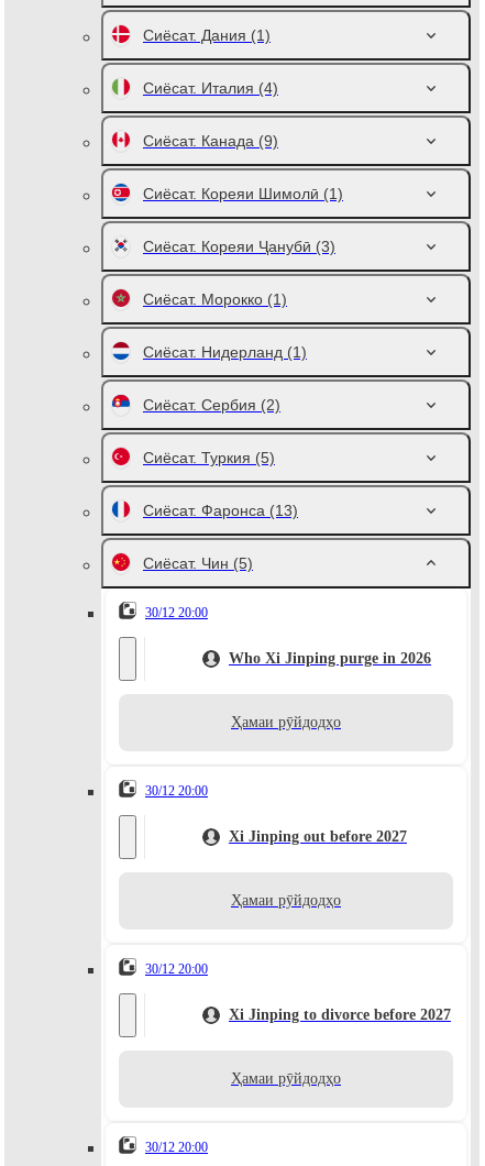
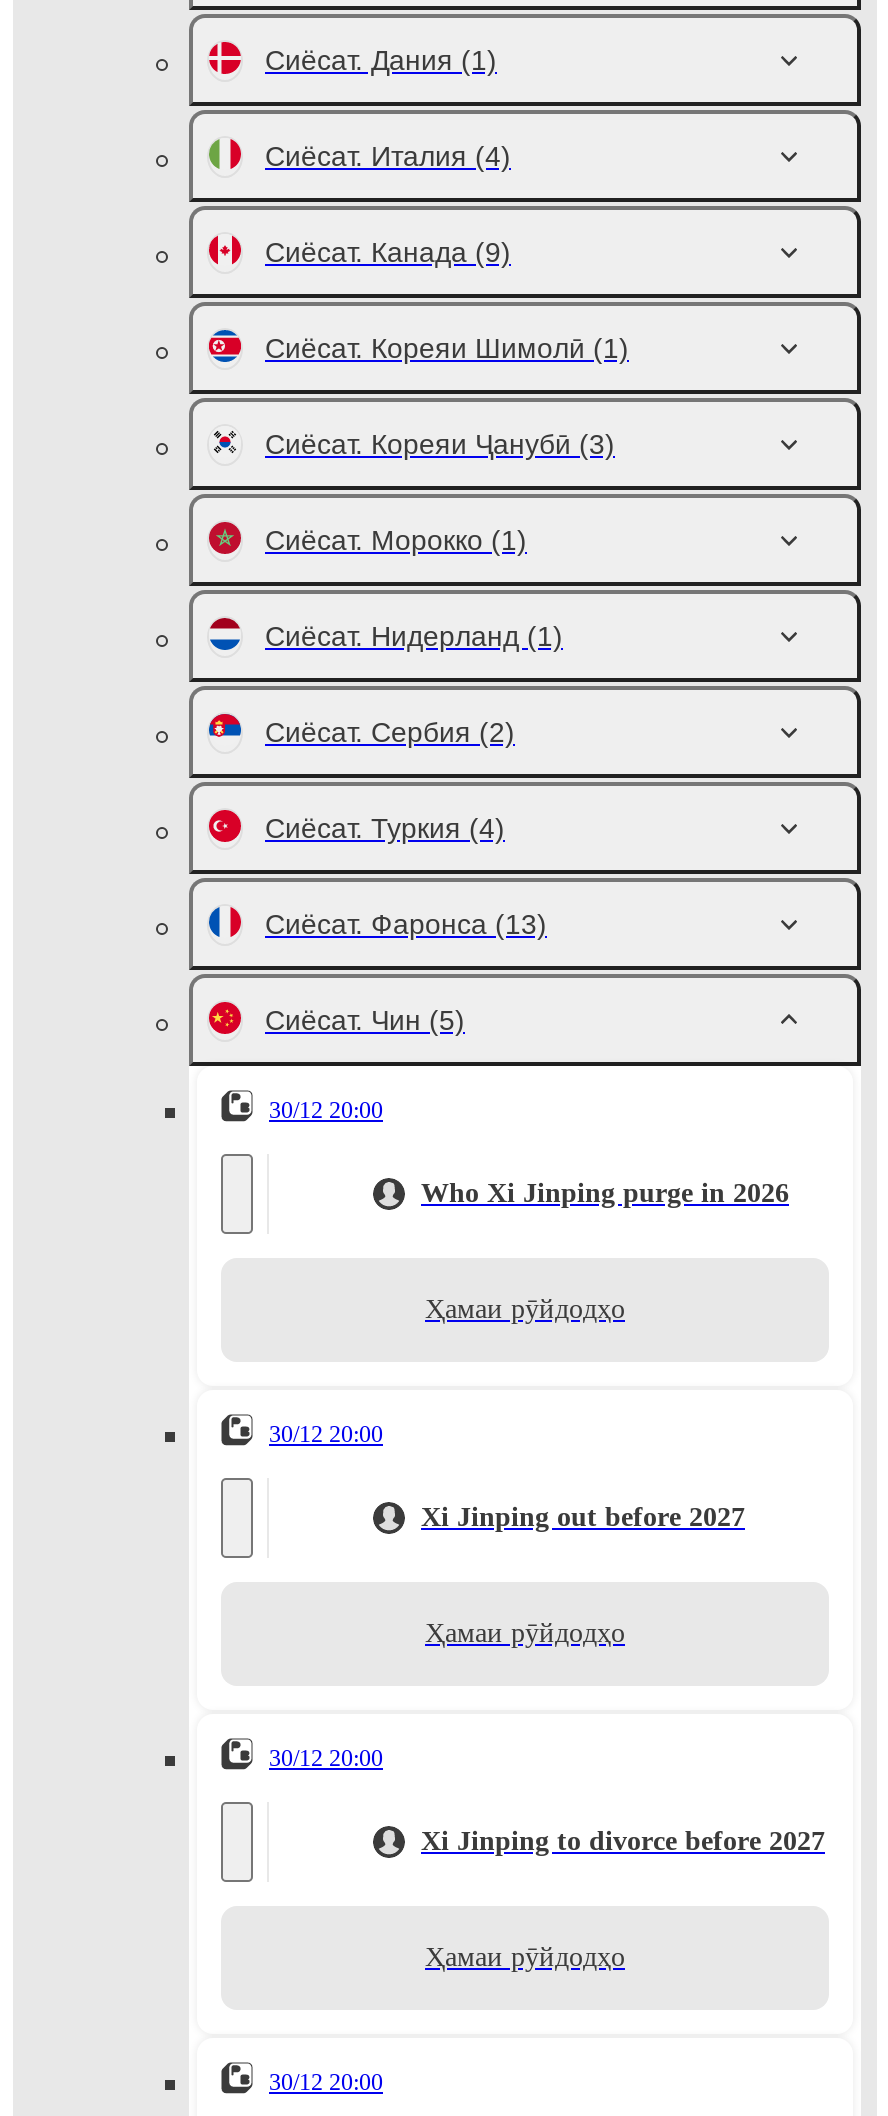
- Сиёсат. Туркия (5)
+ Сиёсат. Туркия (4)
